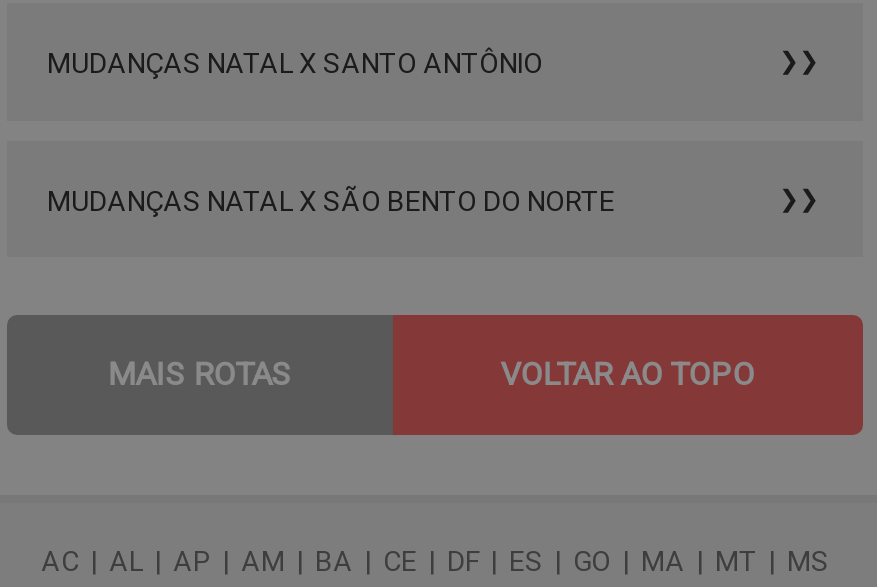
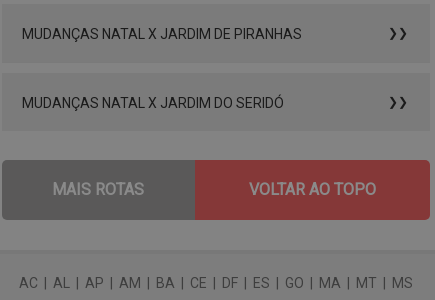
- MUDANÇAS NATAL X SANTO ANTÔNIO
+ MUDANÇAS NATAL X JARDIM DE PIRANHAS

- MUDANÇAS NATAL X SÃO BENTO DO NORTE
+ MUDANÇAS NATAL X JARDIM DO SERIDÓ
